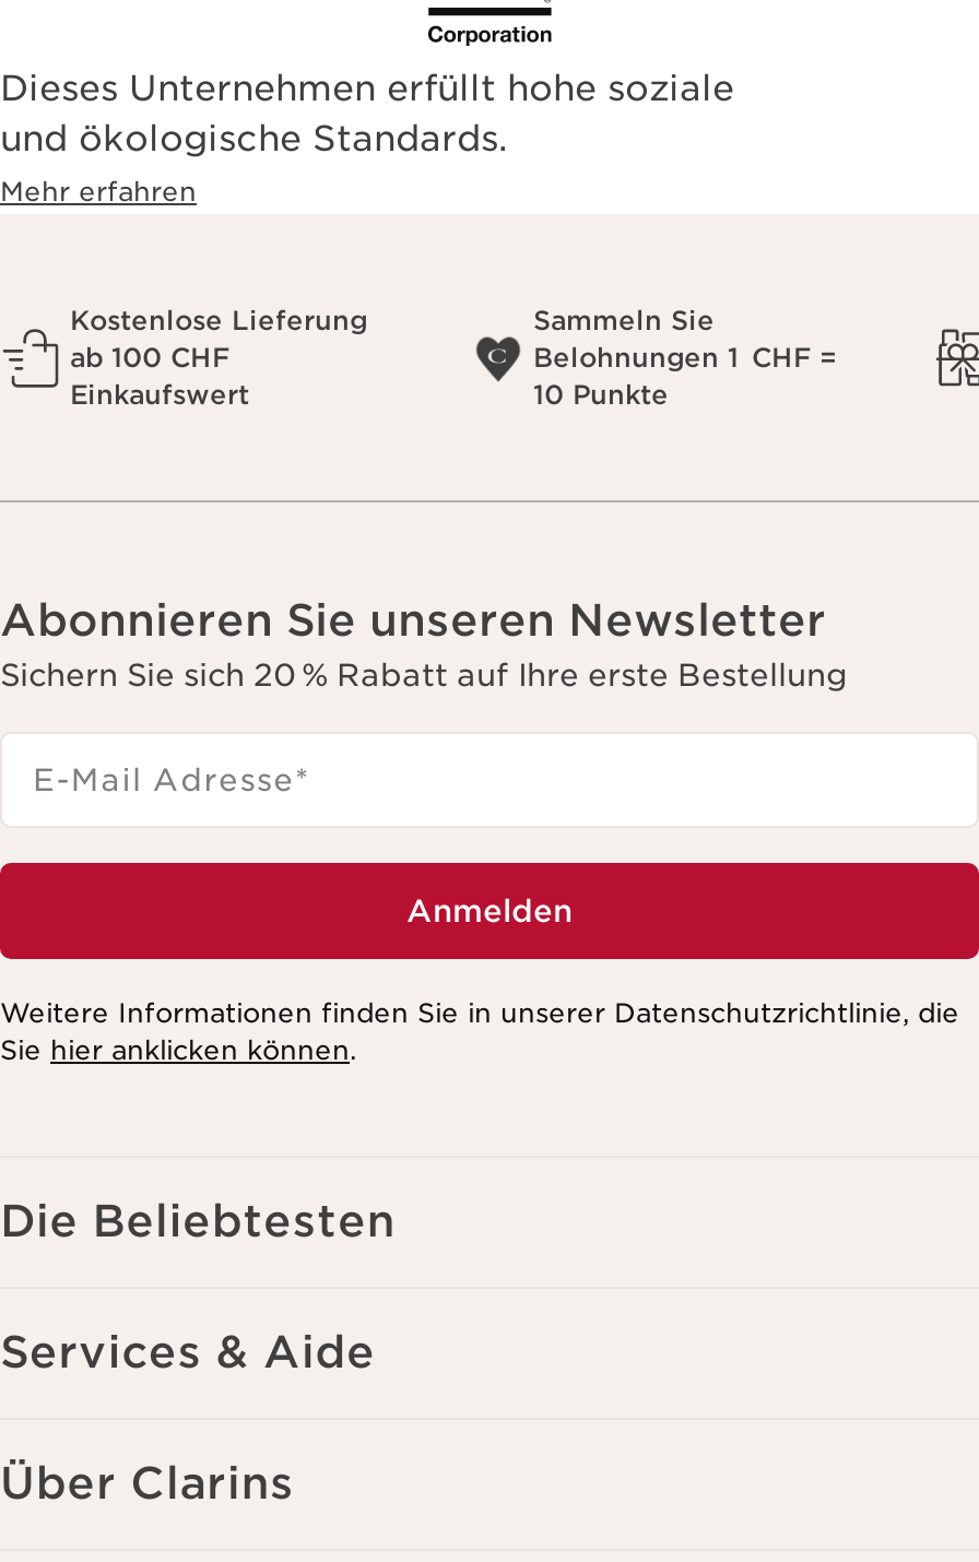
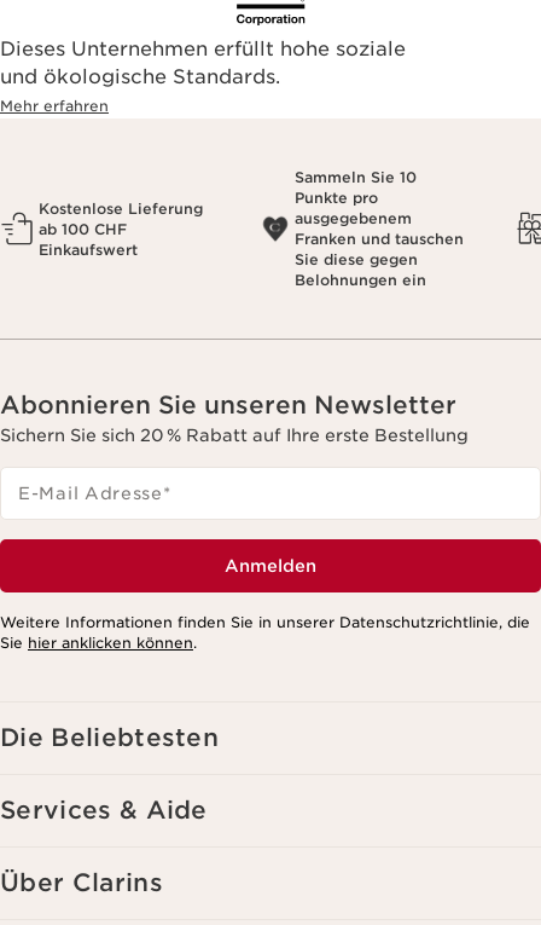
- Sammeln Sie
- Belohnungen 1 CHF =
- 10 Punkte
+ Sammeln Sie 10
+ Punkte pro
+ ausgegebenem
+ Franken und tauschen
+ Sie diese gegen
+ Belohnungen ein
